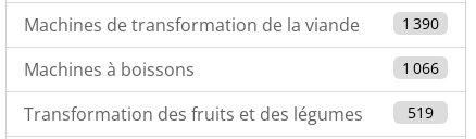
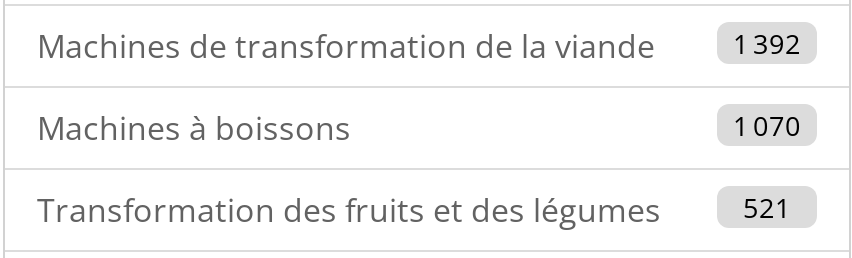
- 1 390
+ 1 392

- 1 066
+ 1 070

- 519
+ 521
